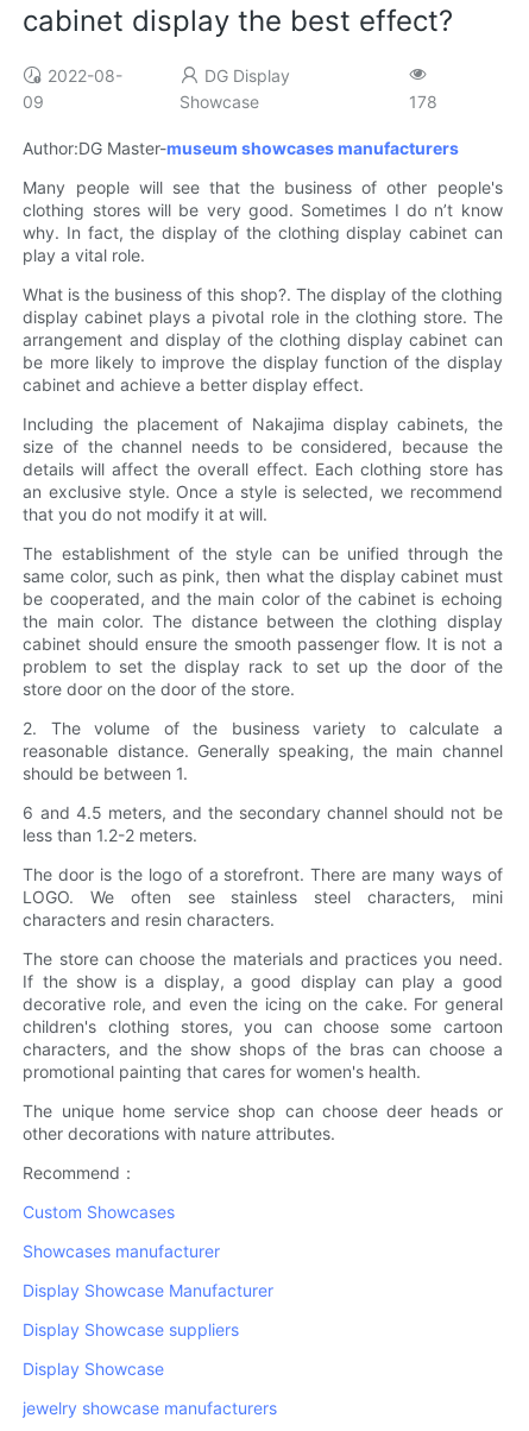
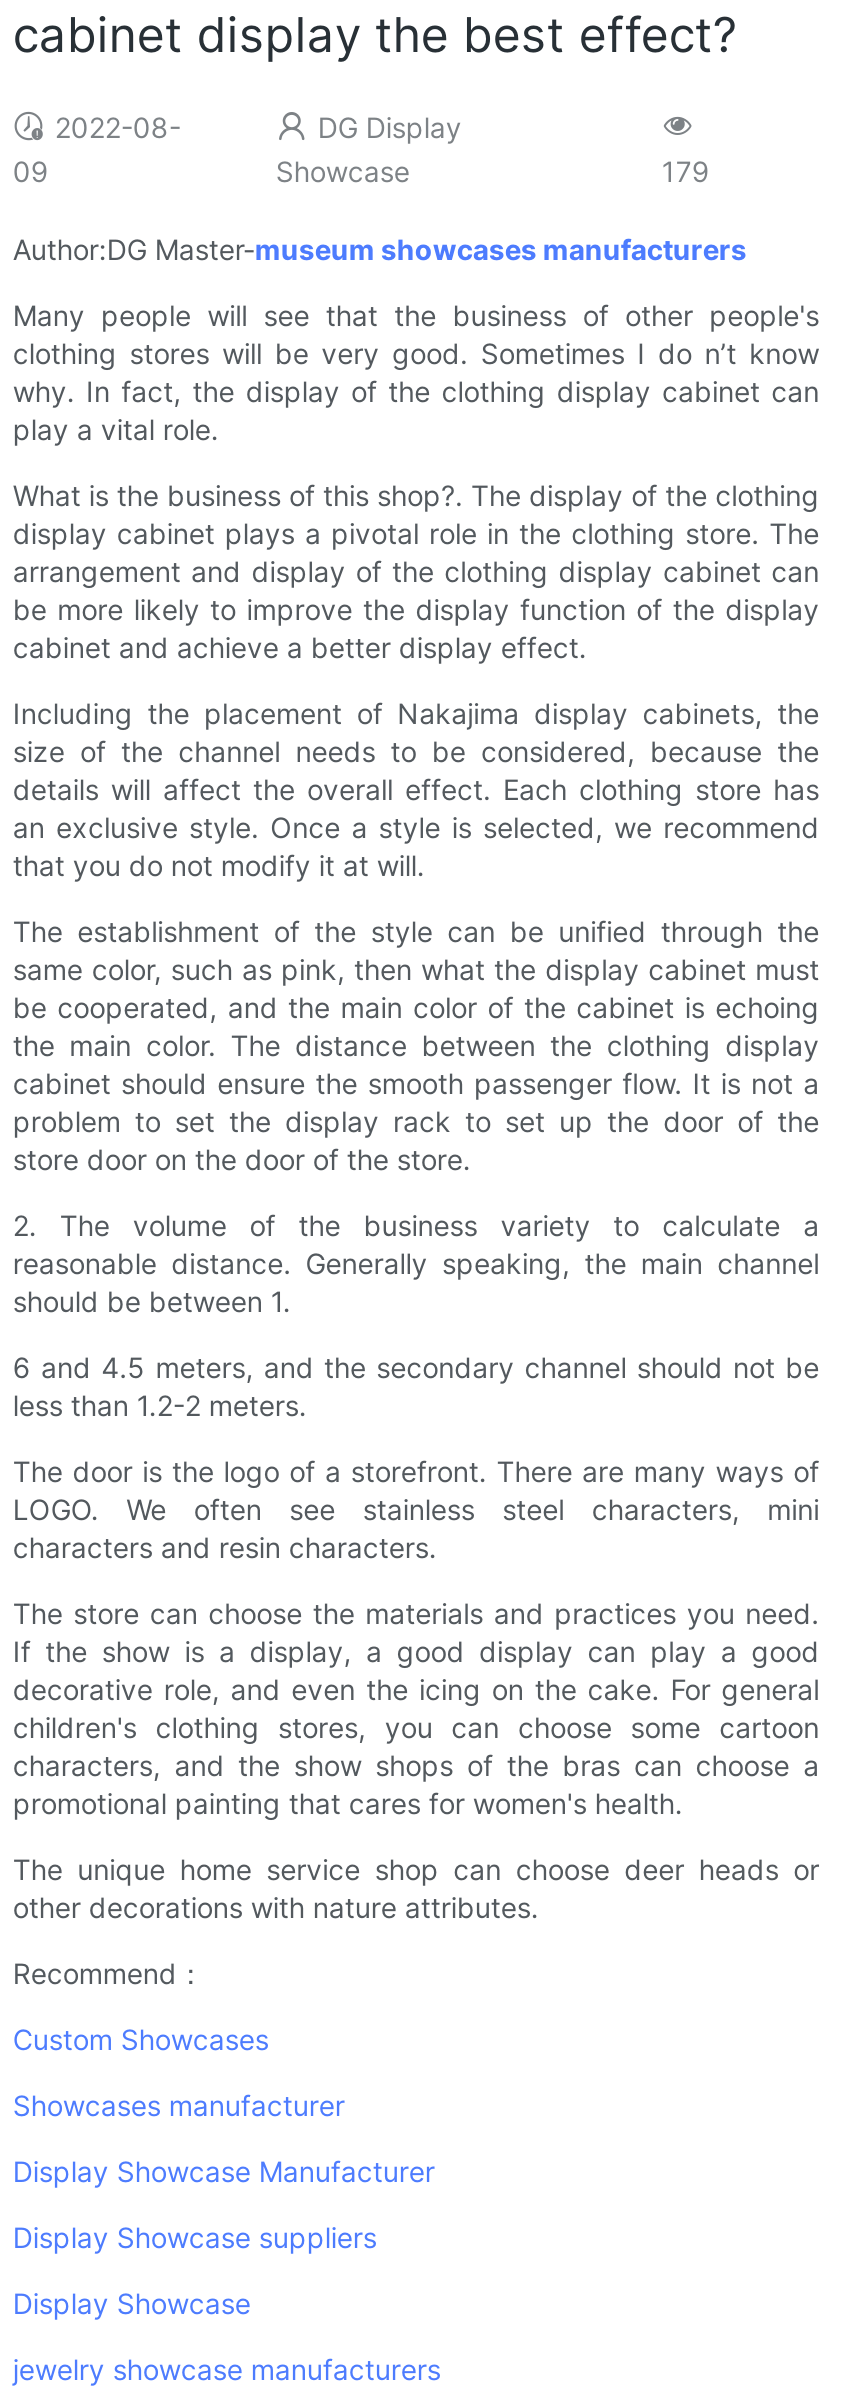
- 178
+ 179
